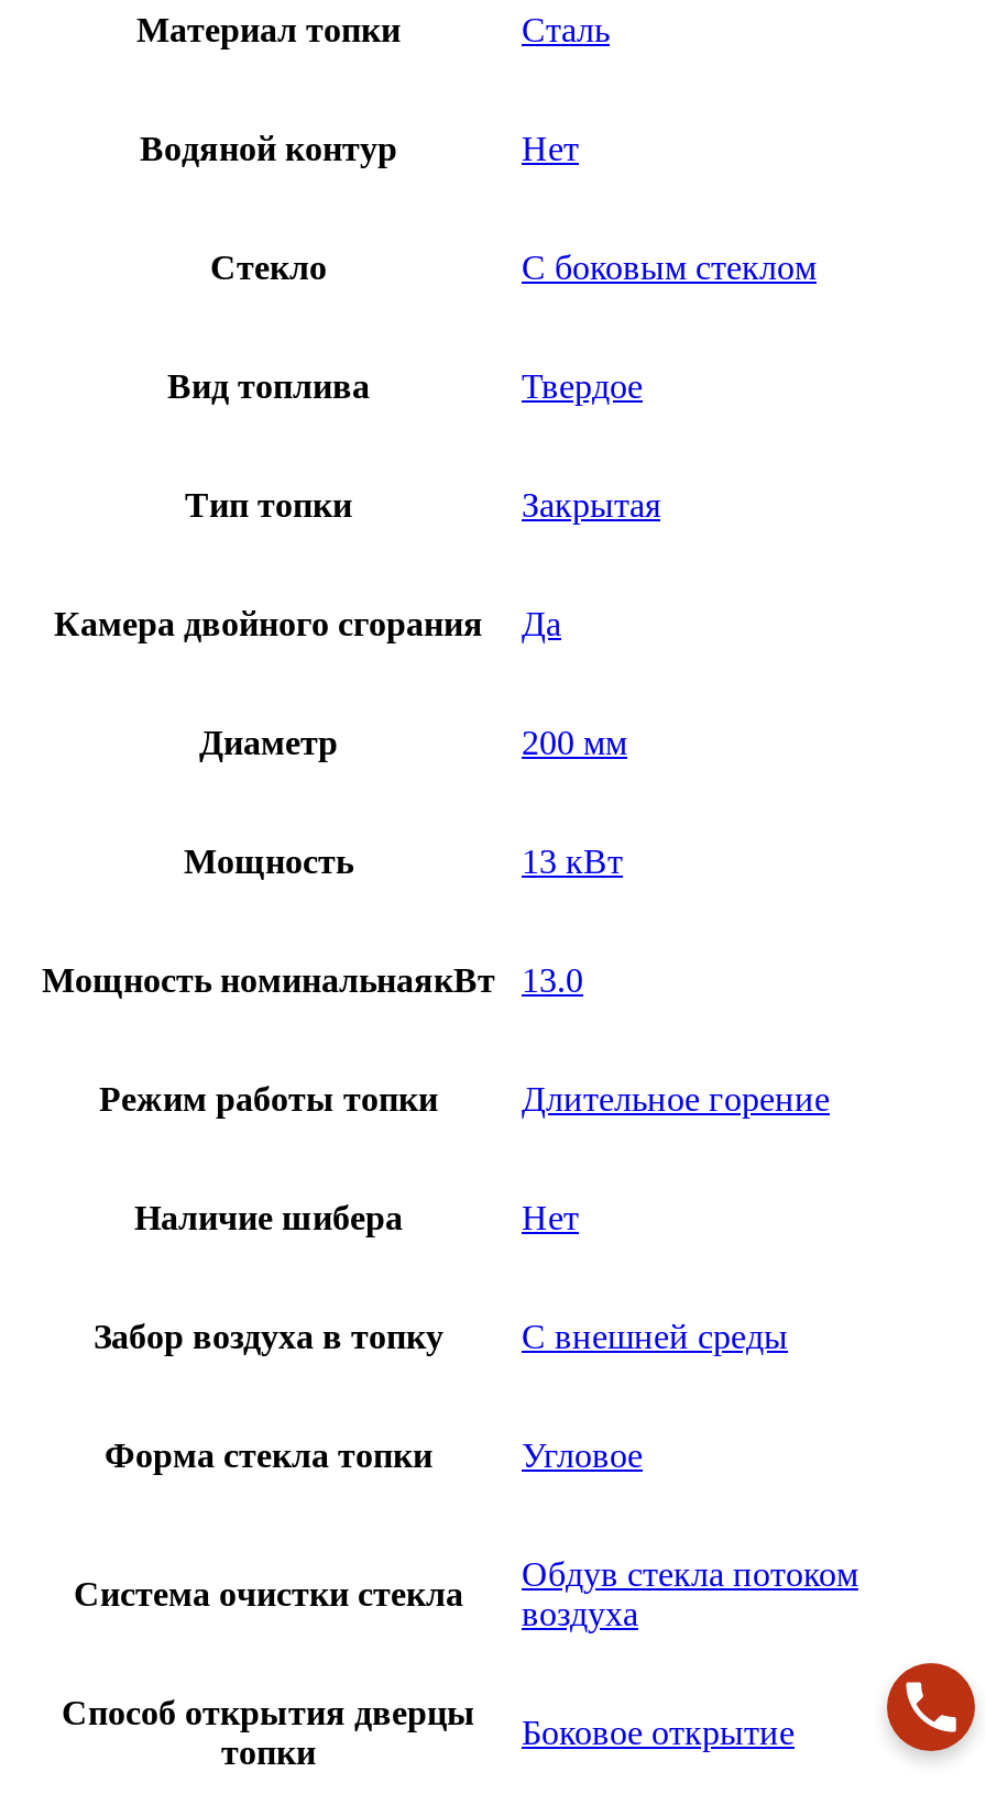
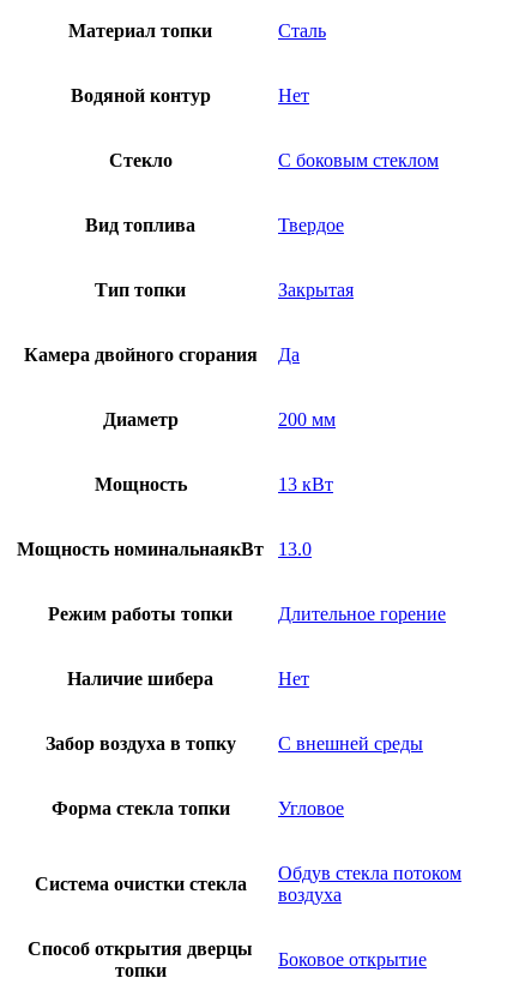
- [image]
